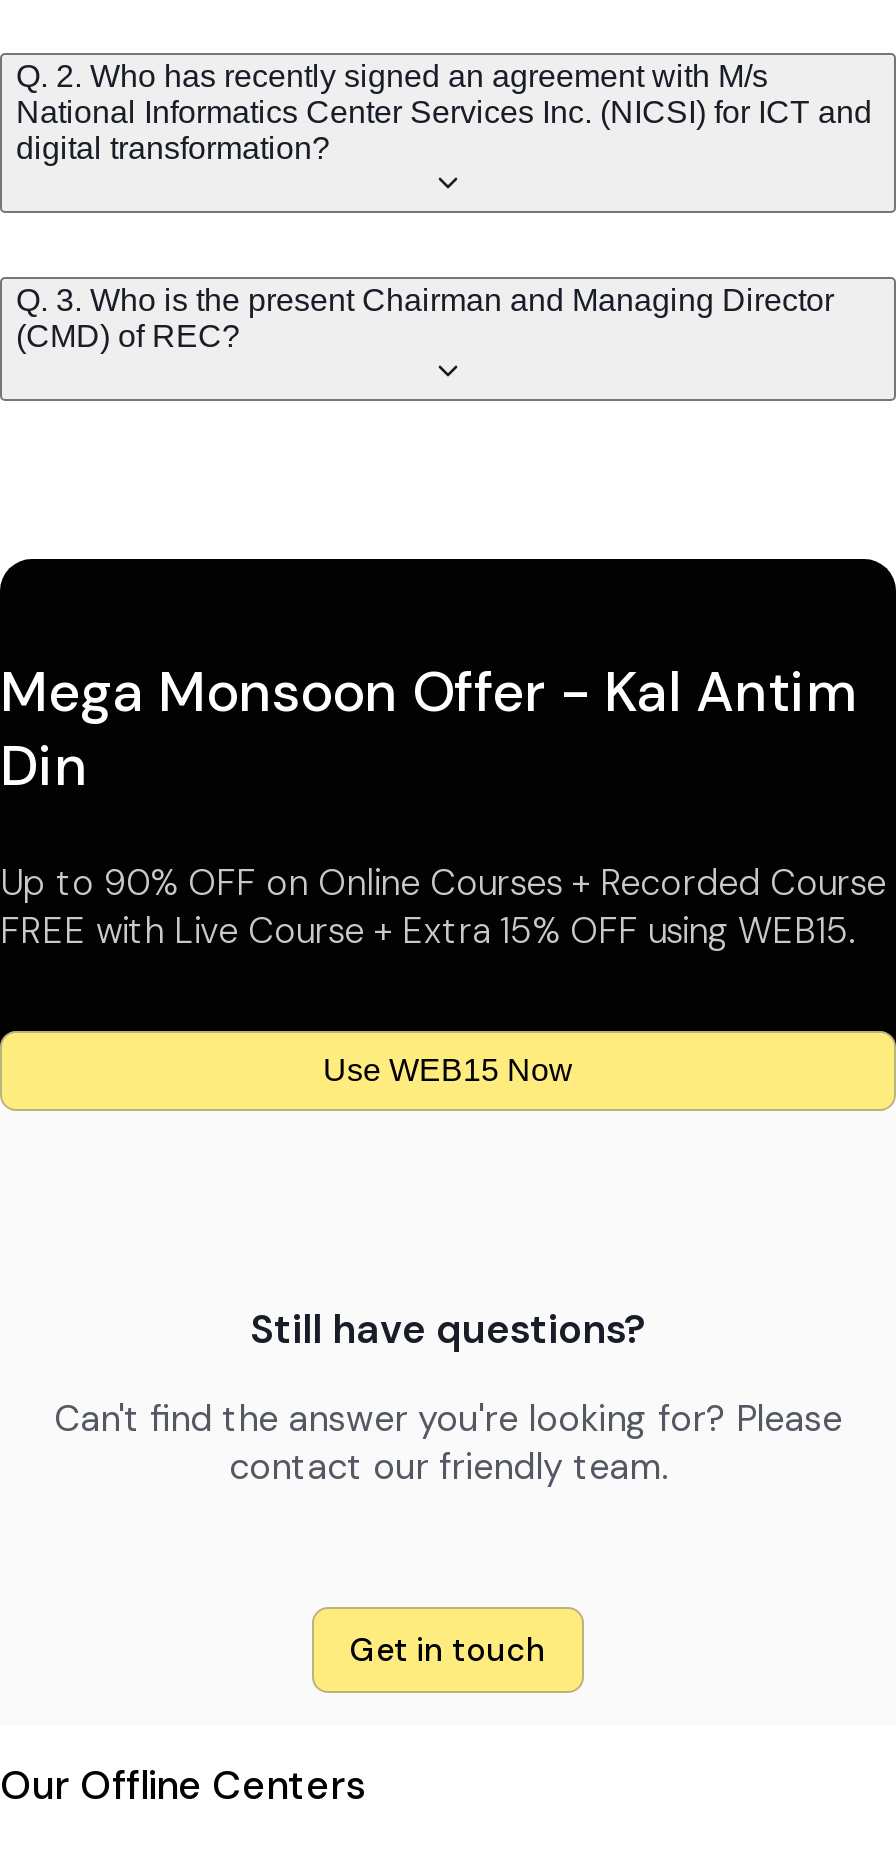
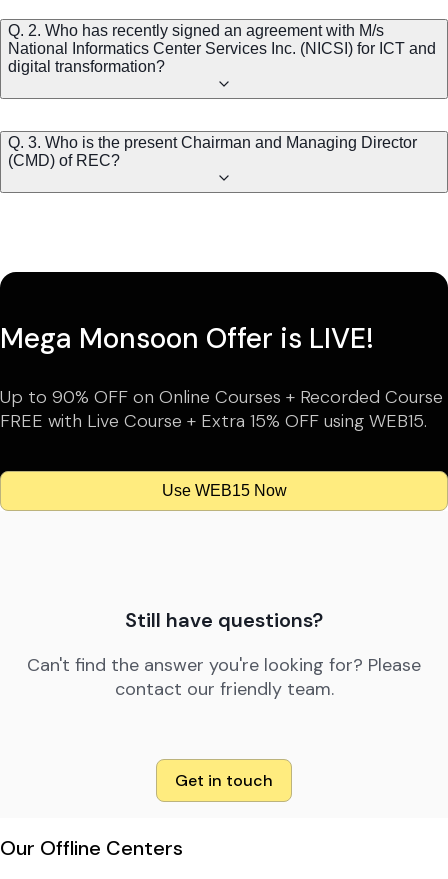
- Mega Monsoon Offer - Kal Antim
- Din
+ Mega Monsoon Offer is LIVE!
